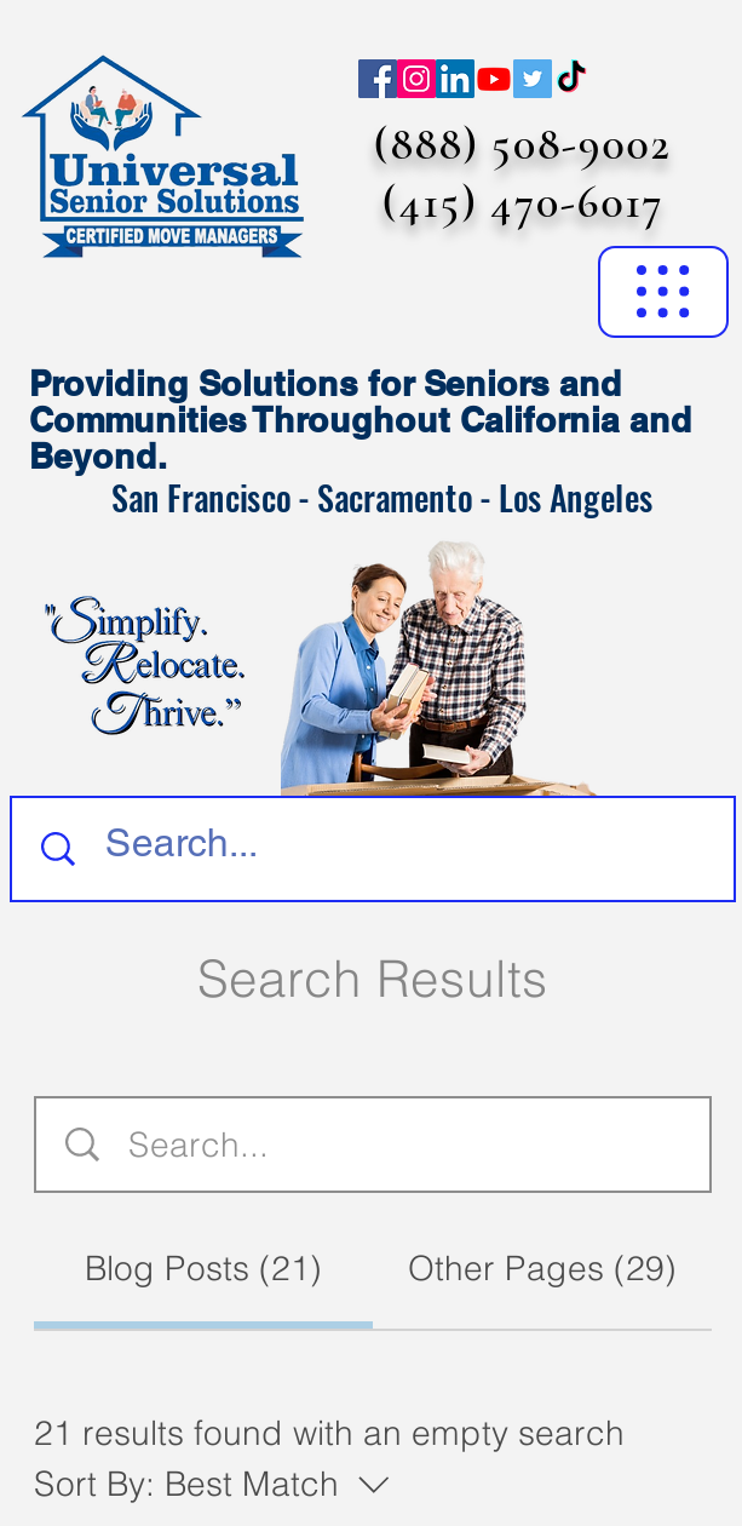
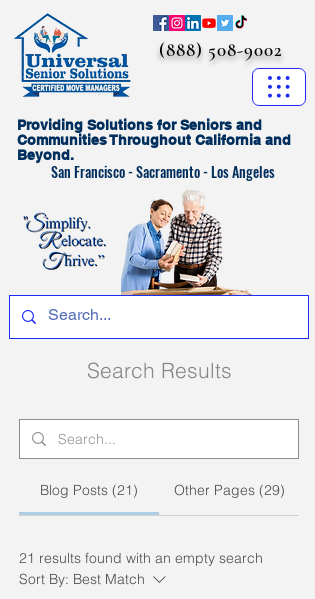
- (415) 470-6017
